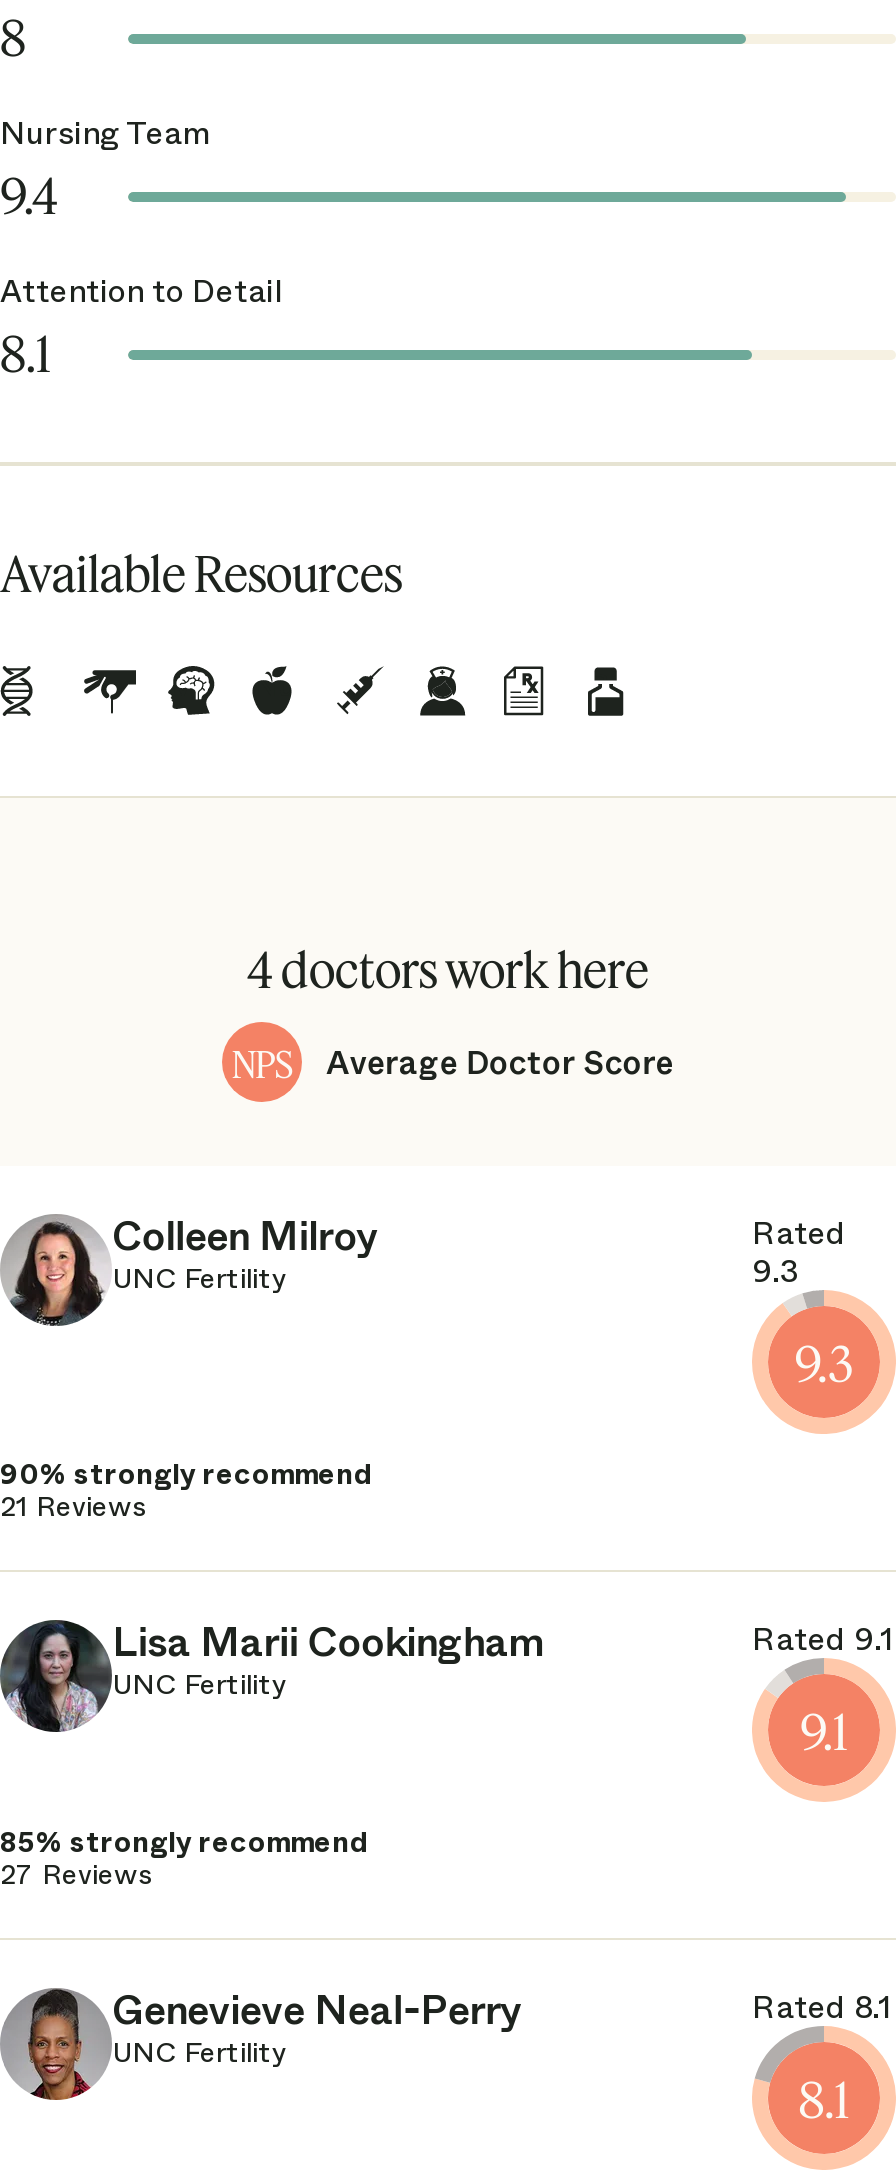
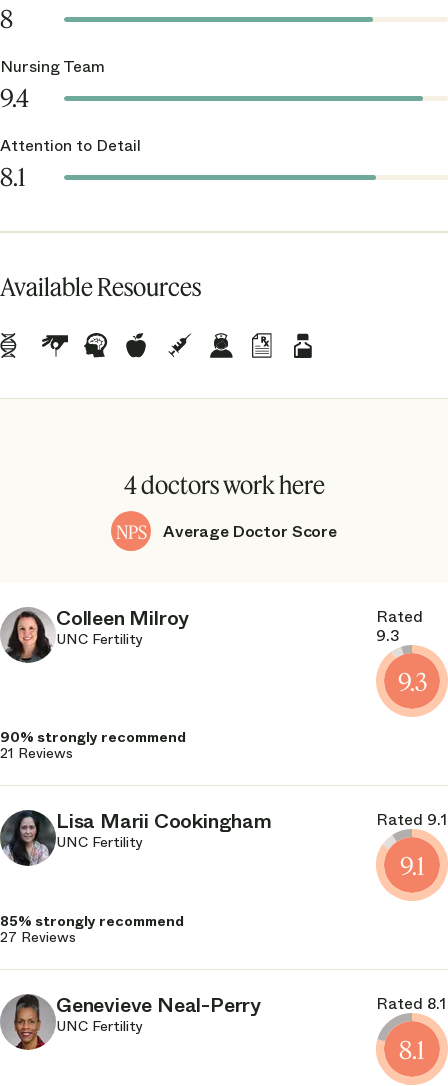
- 90% strongly recommend
- 21 Reviews
+ 90%
+ 21

- 85% strongly recommend
- 27 Reviews
+ 85%
+ 27
